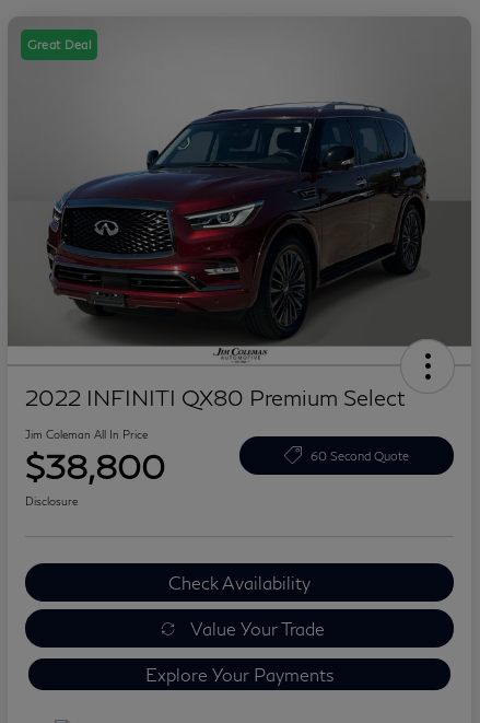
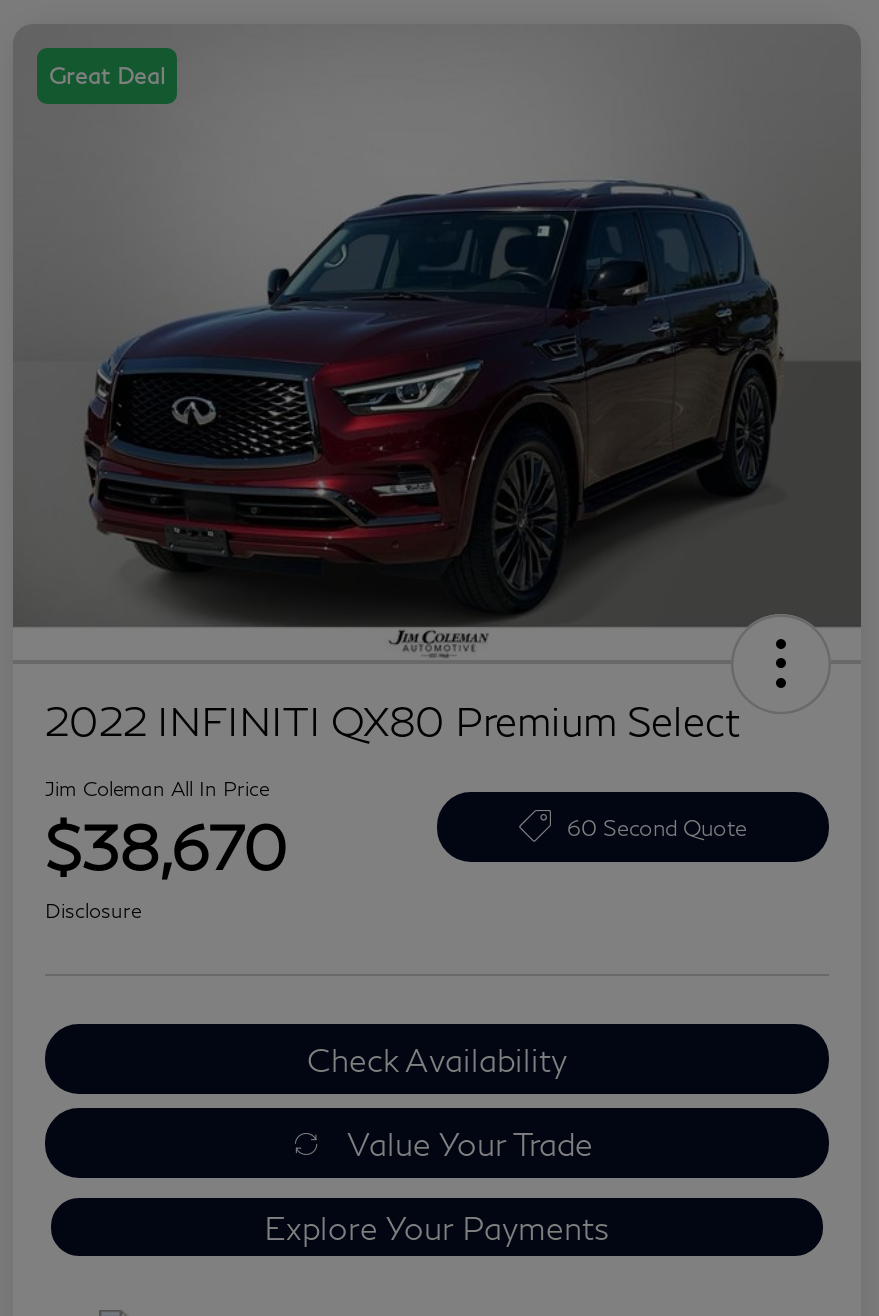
- $38,800
+ $38,670
